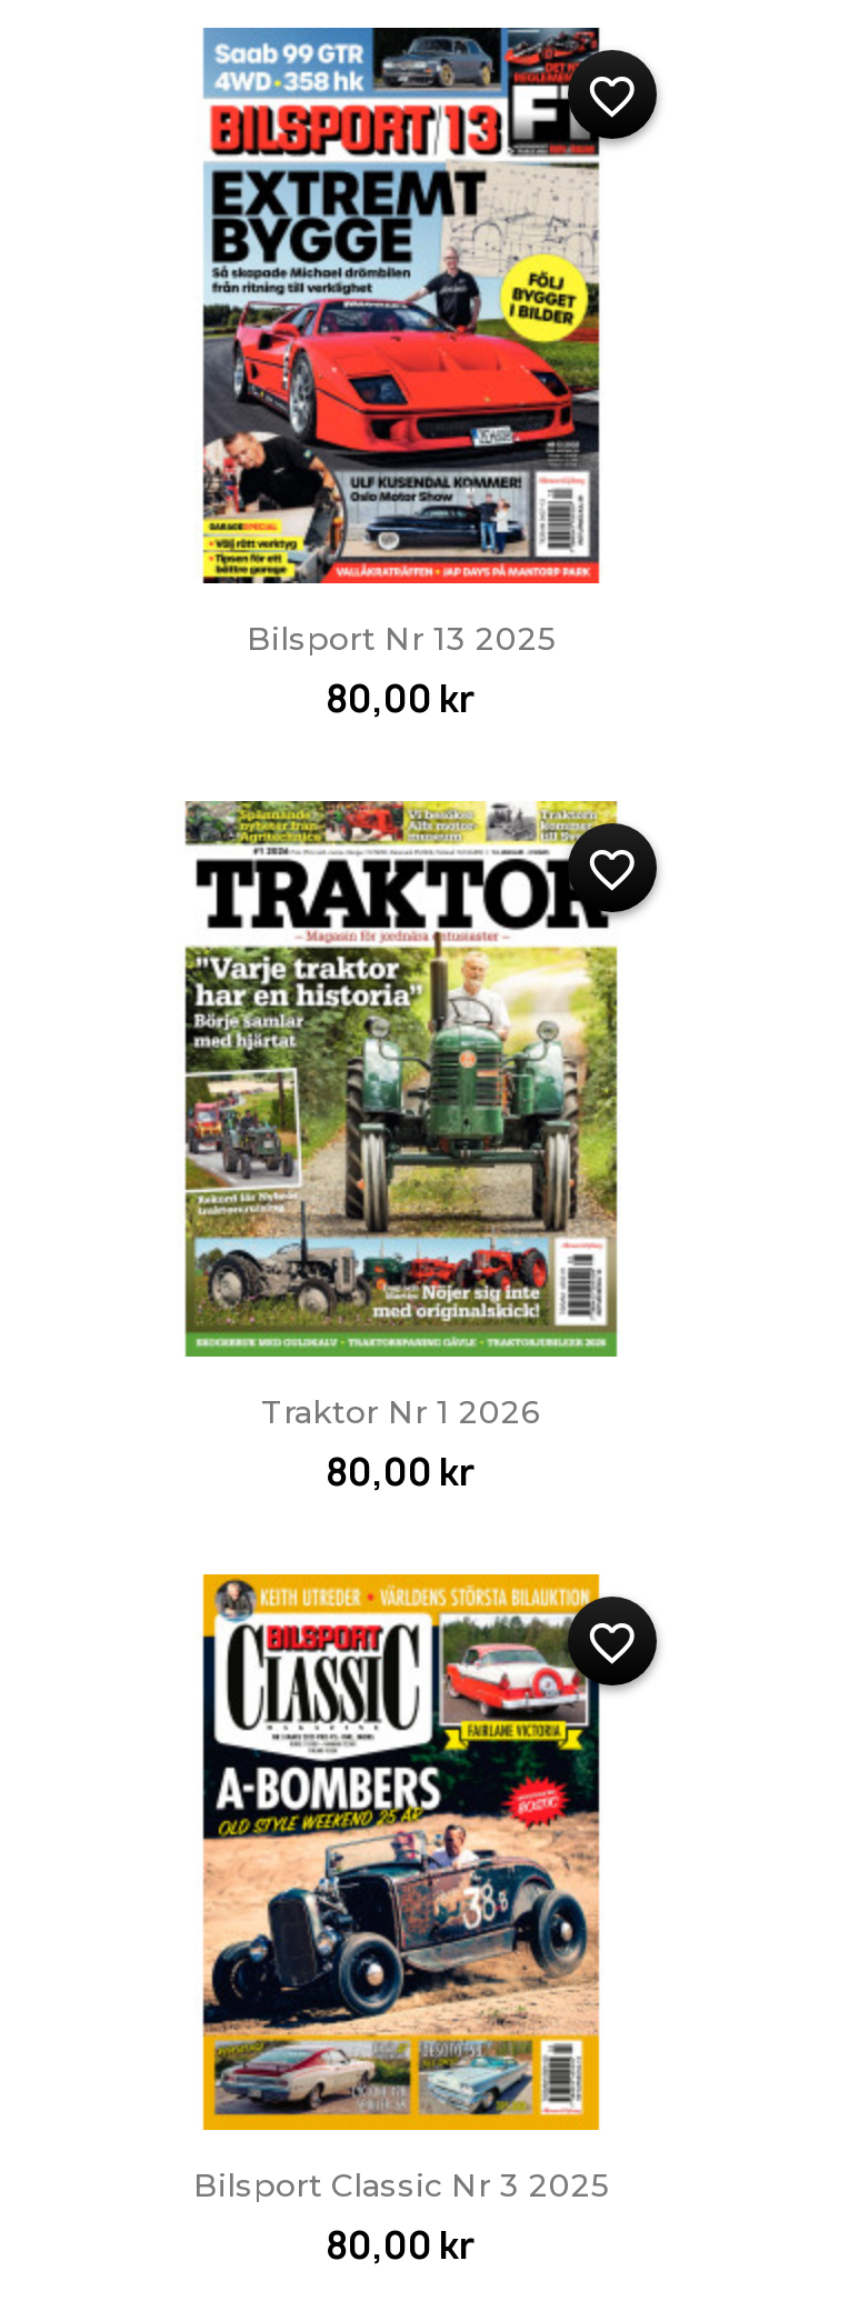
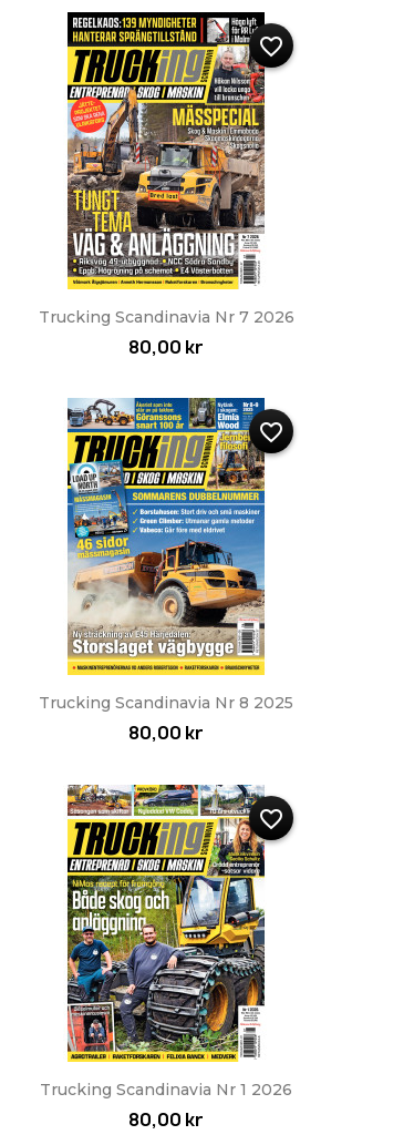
- [image]
- Bilsport Nr 13 2025
+ [image]
+ Trucking Scandinavia Nr 7 2026

- [image]
- Traktor Nr 1 2026
+ [image]
+ Trucking Scandinavia Nr 8 2025

- [image]
- Bilsport Classic Nr 3 2025
+ [image]
+ Trucking Scandinavia Nr 1 2026
